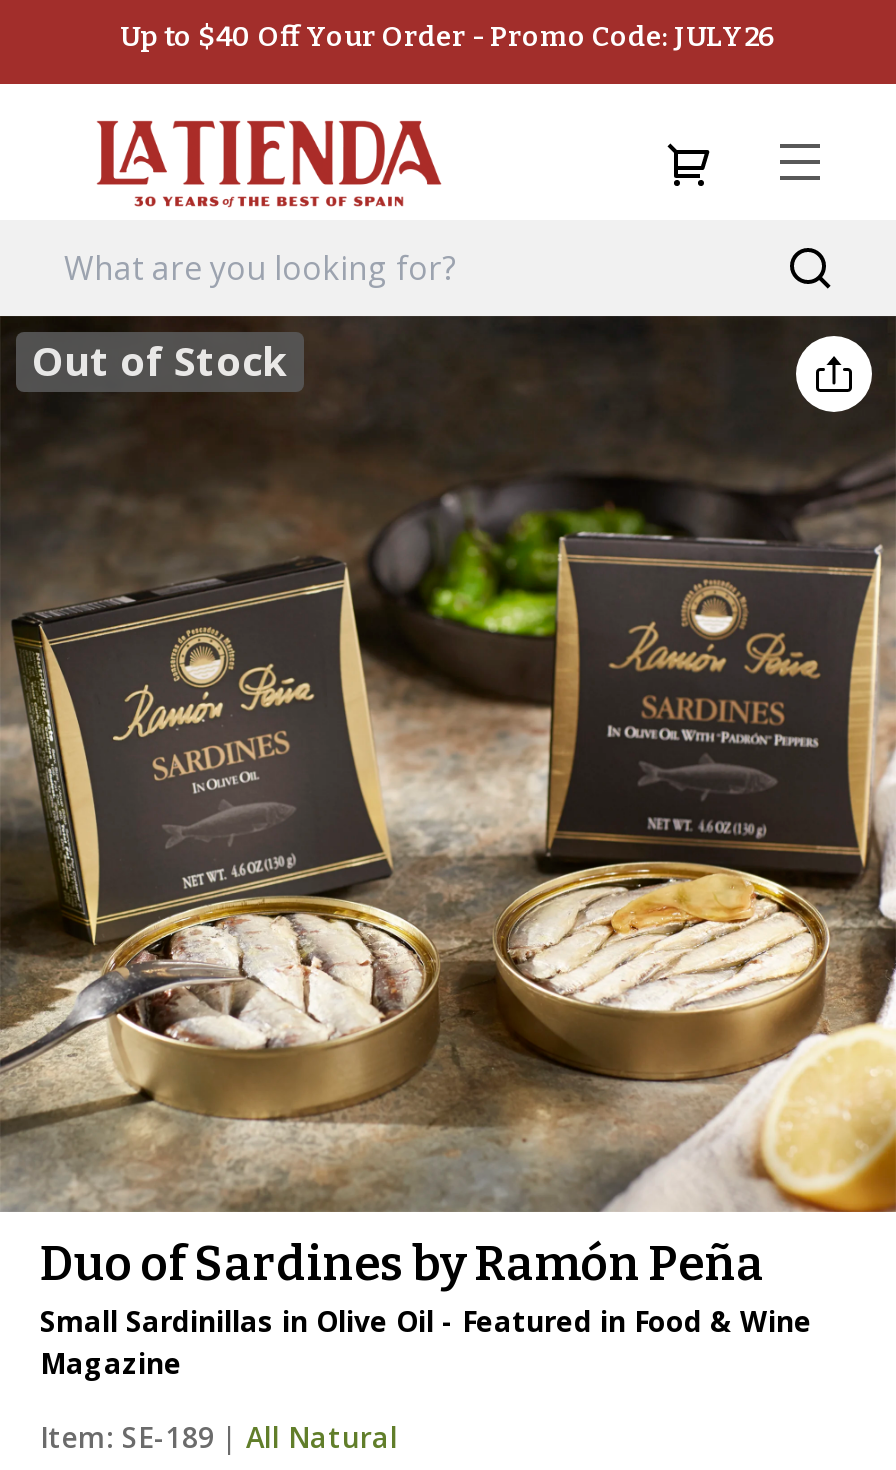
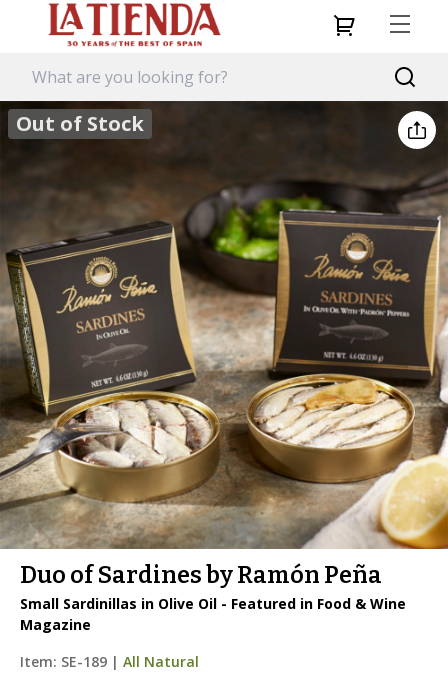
- Up to $40 Off Your Order - Promo Code: JULY26
